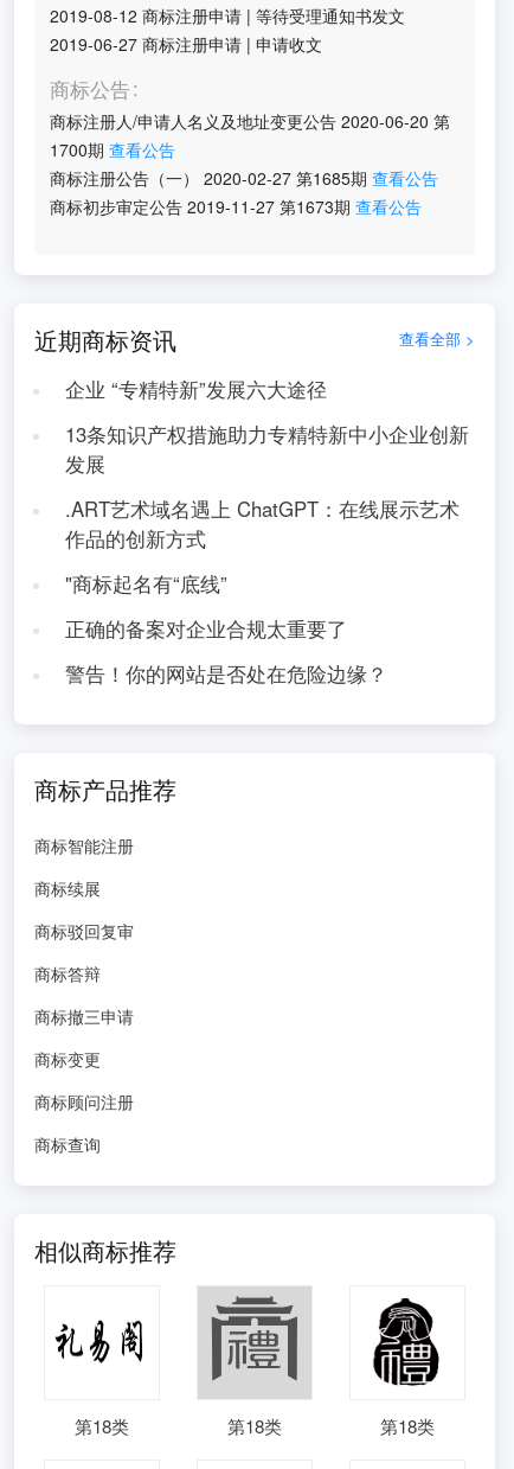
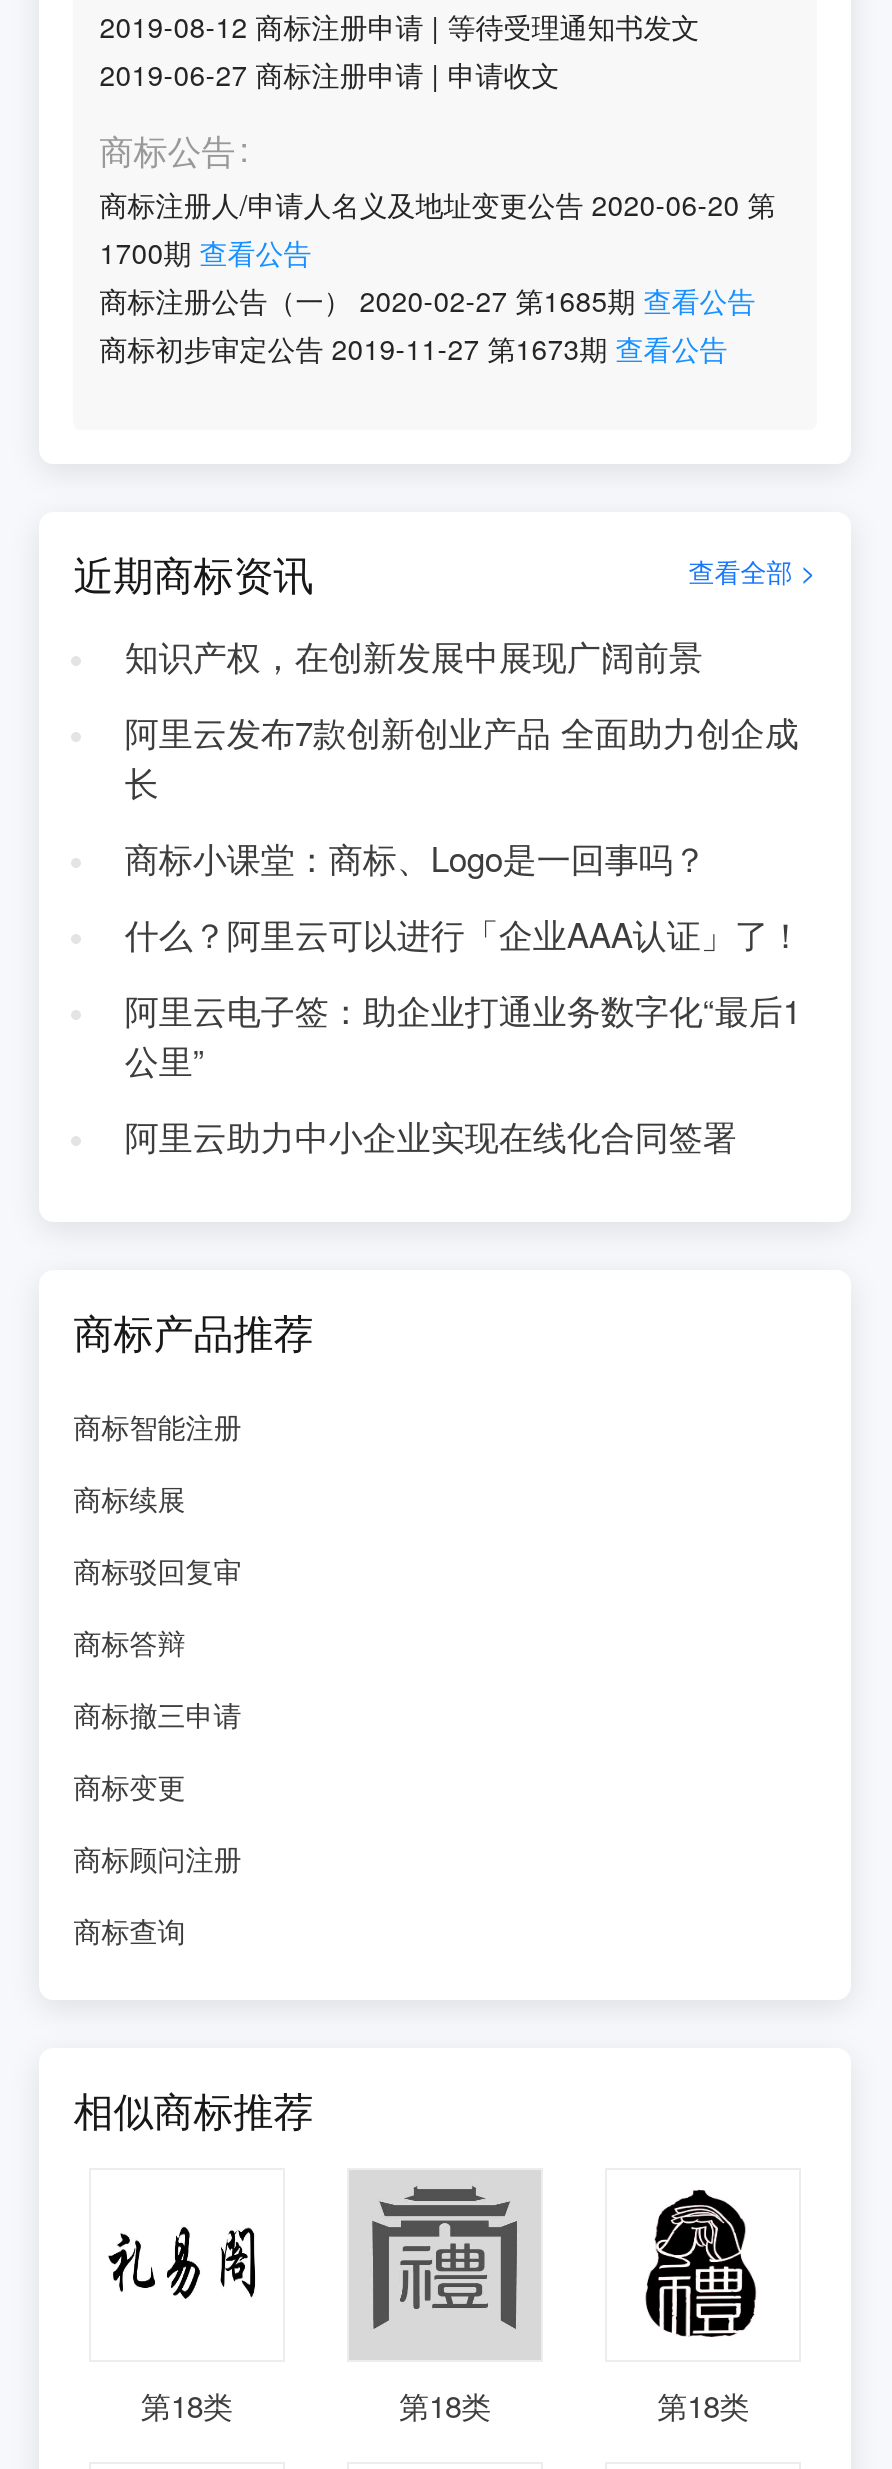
- 企业 “专精特新”发展六大途径
+ 知识产权，在创新发展中展现广阔前景

- 13条知识产权措施助力专精特新中小企业创新
- 发展
+ 阿里云发布7款创新创业产品 全面助力创企成
+ 长

- .ART艺术域名遇上 ChatGPT：在线展示艺术
- 作品的创新方式
+ 商标小课堂：商标、Logo是一回事吗？

- "商标起名有“底线”
+ 什么？阿里云可以进行「企业AAA认证」了！

- 正确的备案对企业合规太重要了
+ 阿里云电子签：助企业打通业务数字化“最后1
+ 公里”

- 警告！你的网站是否处在危险边缘？
+ 阿里云助力中小企业实现在线化合同签署
